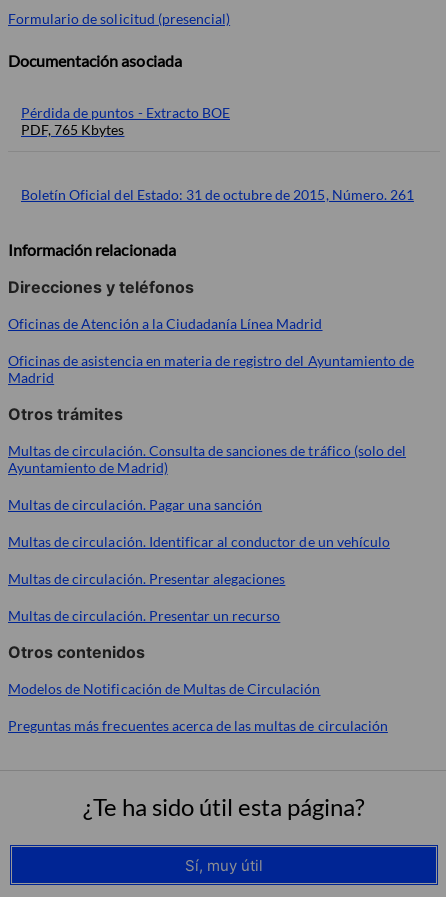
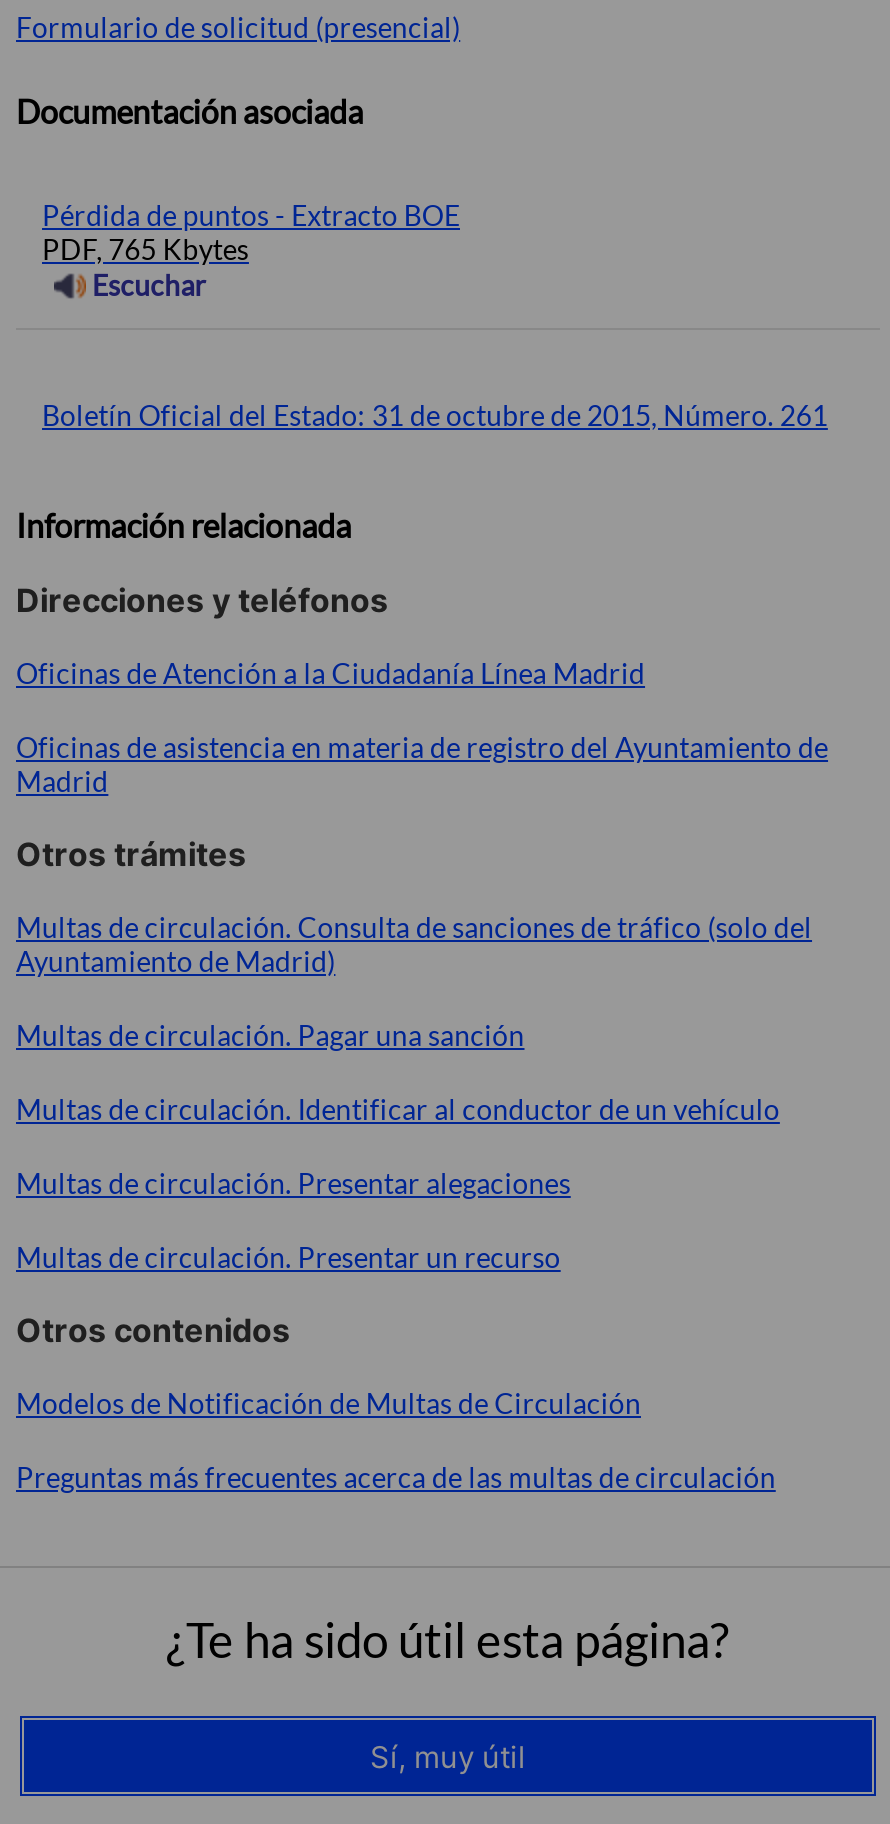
+ Escuchar
